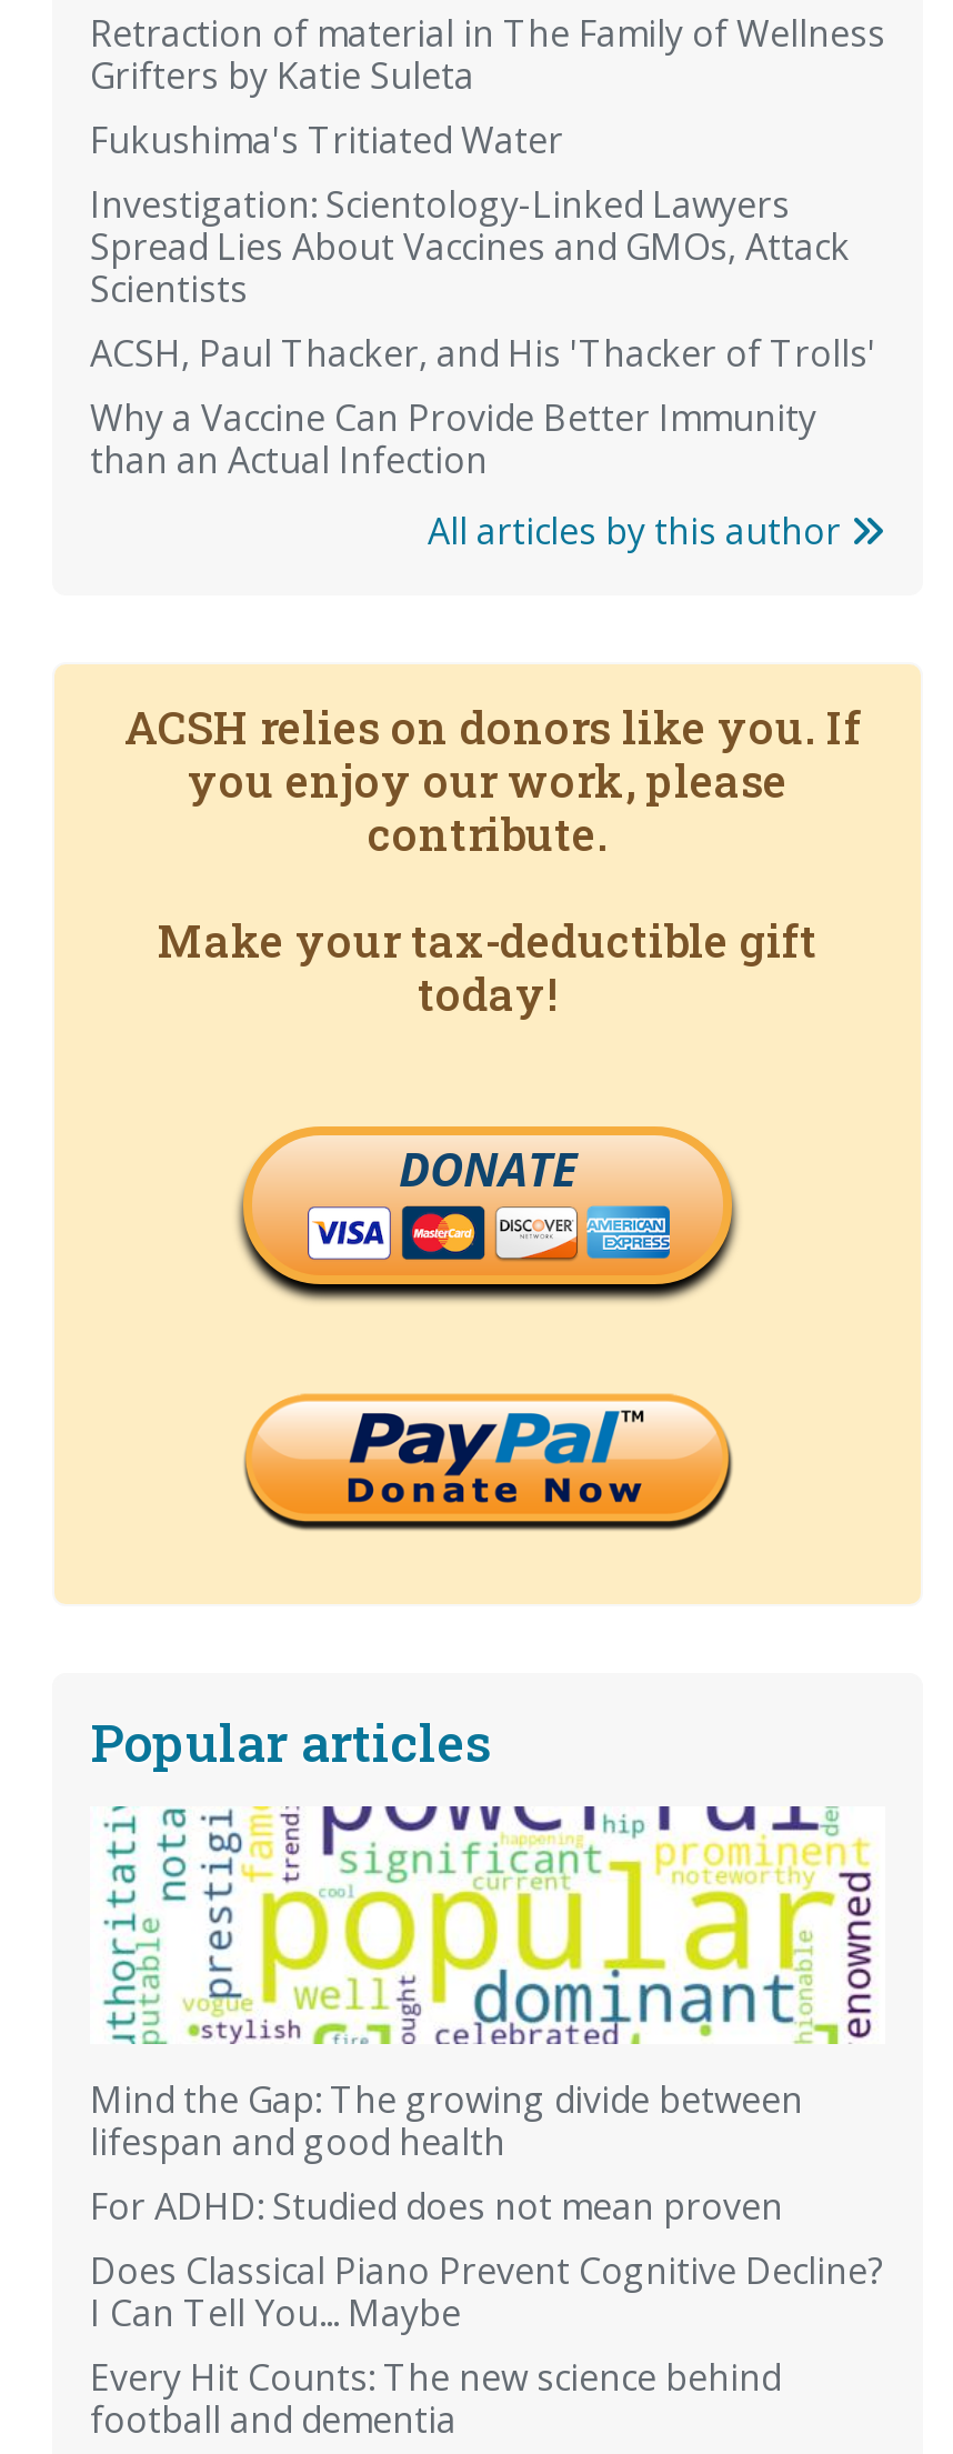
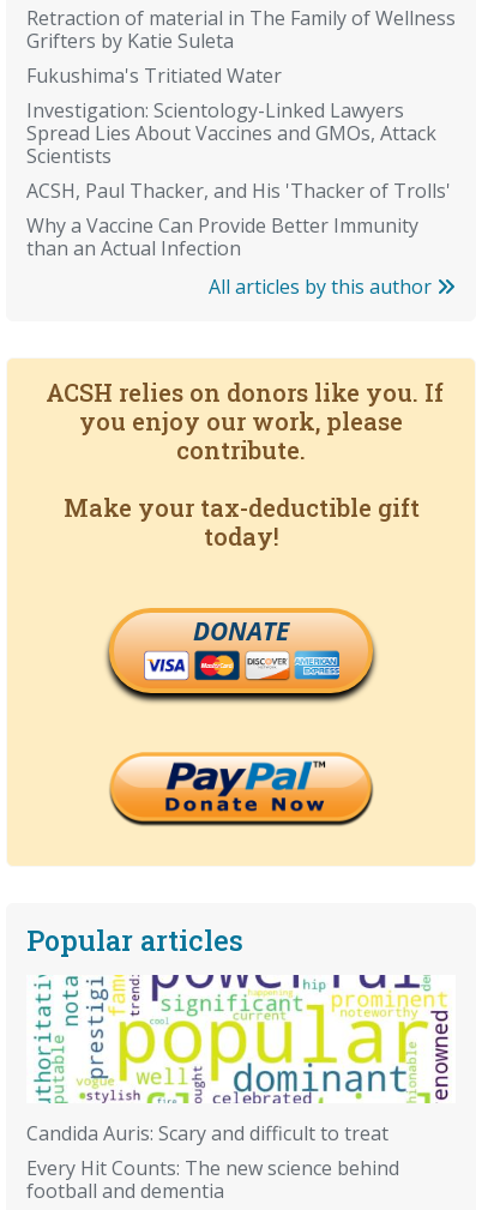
- Mind the Gap: The growing divide between
- lifespan and good health
- For ADHD: Studied does not mean proven
- Does Classical Piano Prevent Cognitive Decline?
- I Can Tell You... Maybe
+ Candida Auris: Scary and difficult to treat
